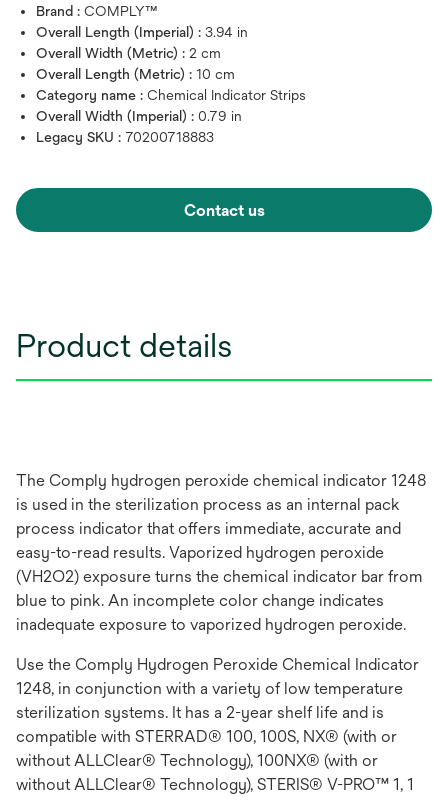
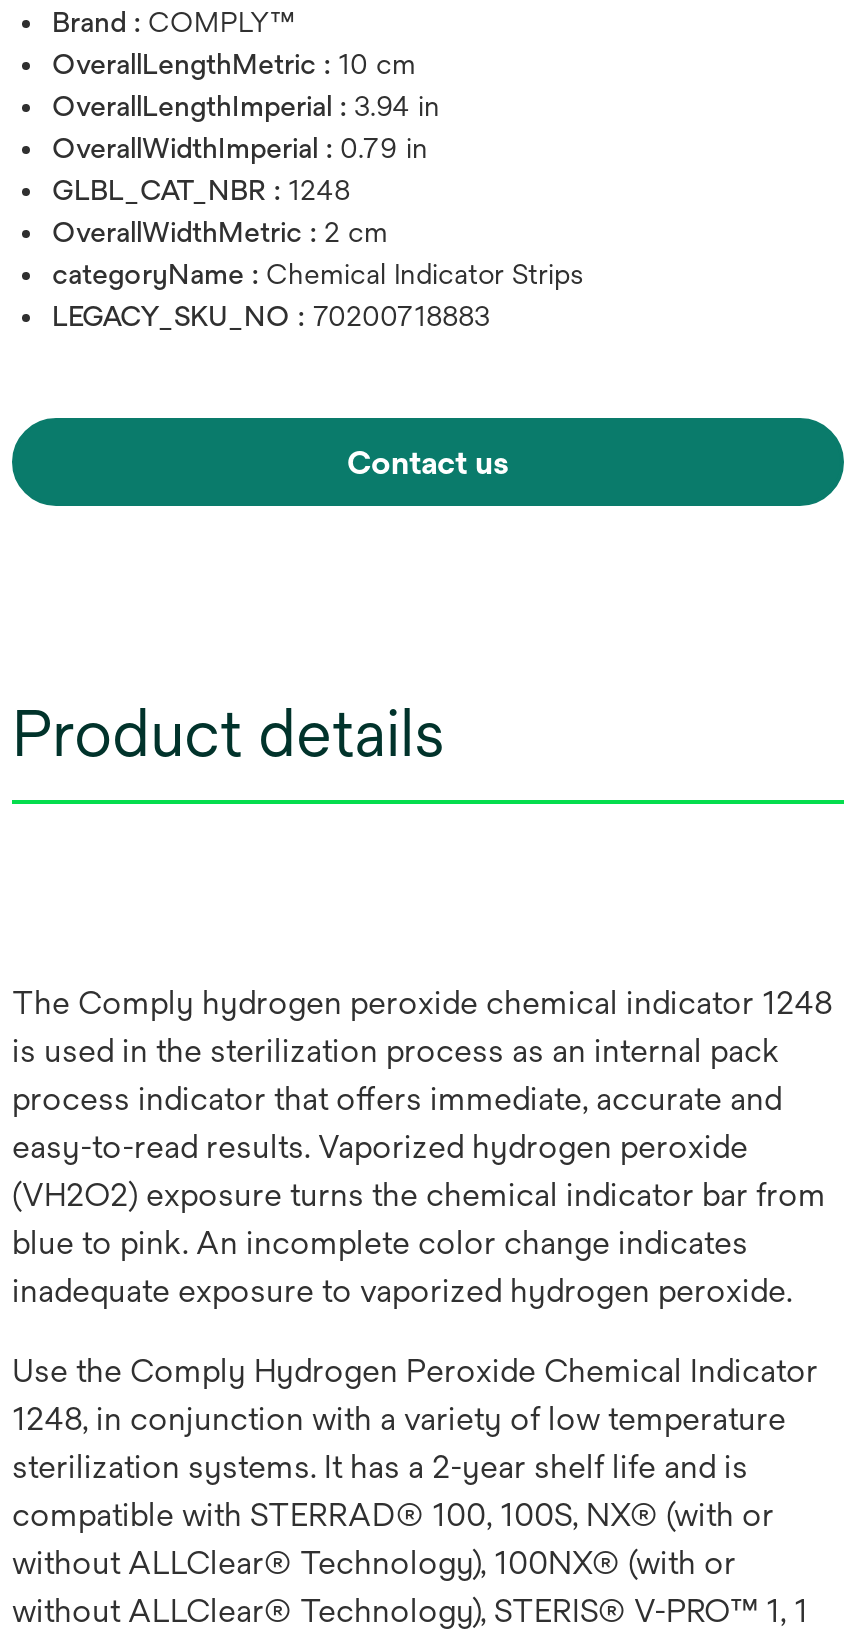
- Overall Length (Imperial) : 3.94 in
- Overall Width (Metric) : 2 cm
- Overall Length (Metric) : 10 cm
- Category name : Chemical Indicator Strips
- Overall Width (Imperial) : 0.79 in
- Legacy SKU : 70200718883
+ OverallLengthMetric : 10 cm
+ OverallLengthImperial : 3.94 in
+ OverallWidthImperial : 0.79 in
+ GLBL_CAT_NBR : 1248
+ OverallWidthMetric : 2 cm
+ categoryName : Chemical Indicator Strips
+ LEGACY_SKU_NO : 70200718883
